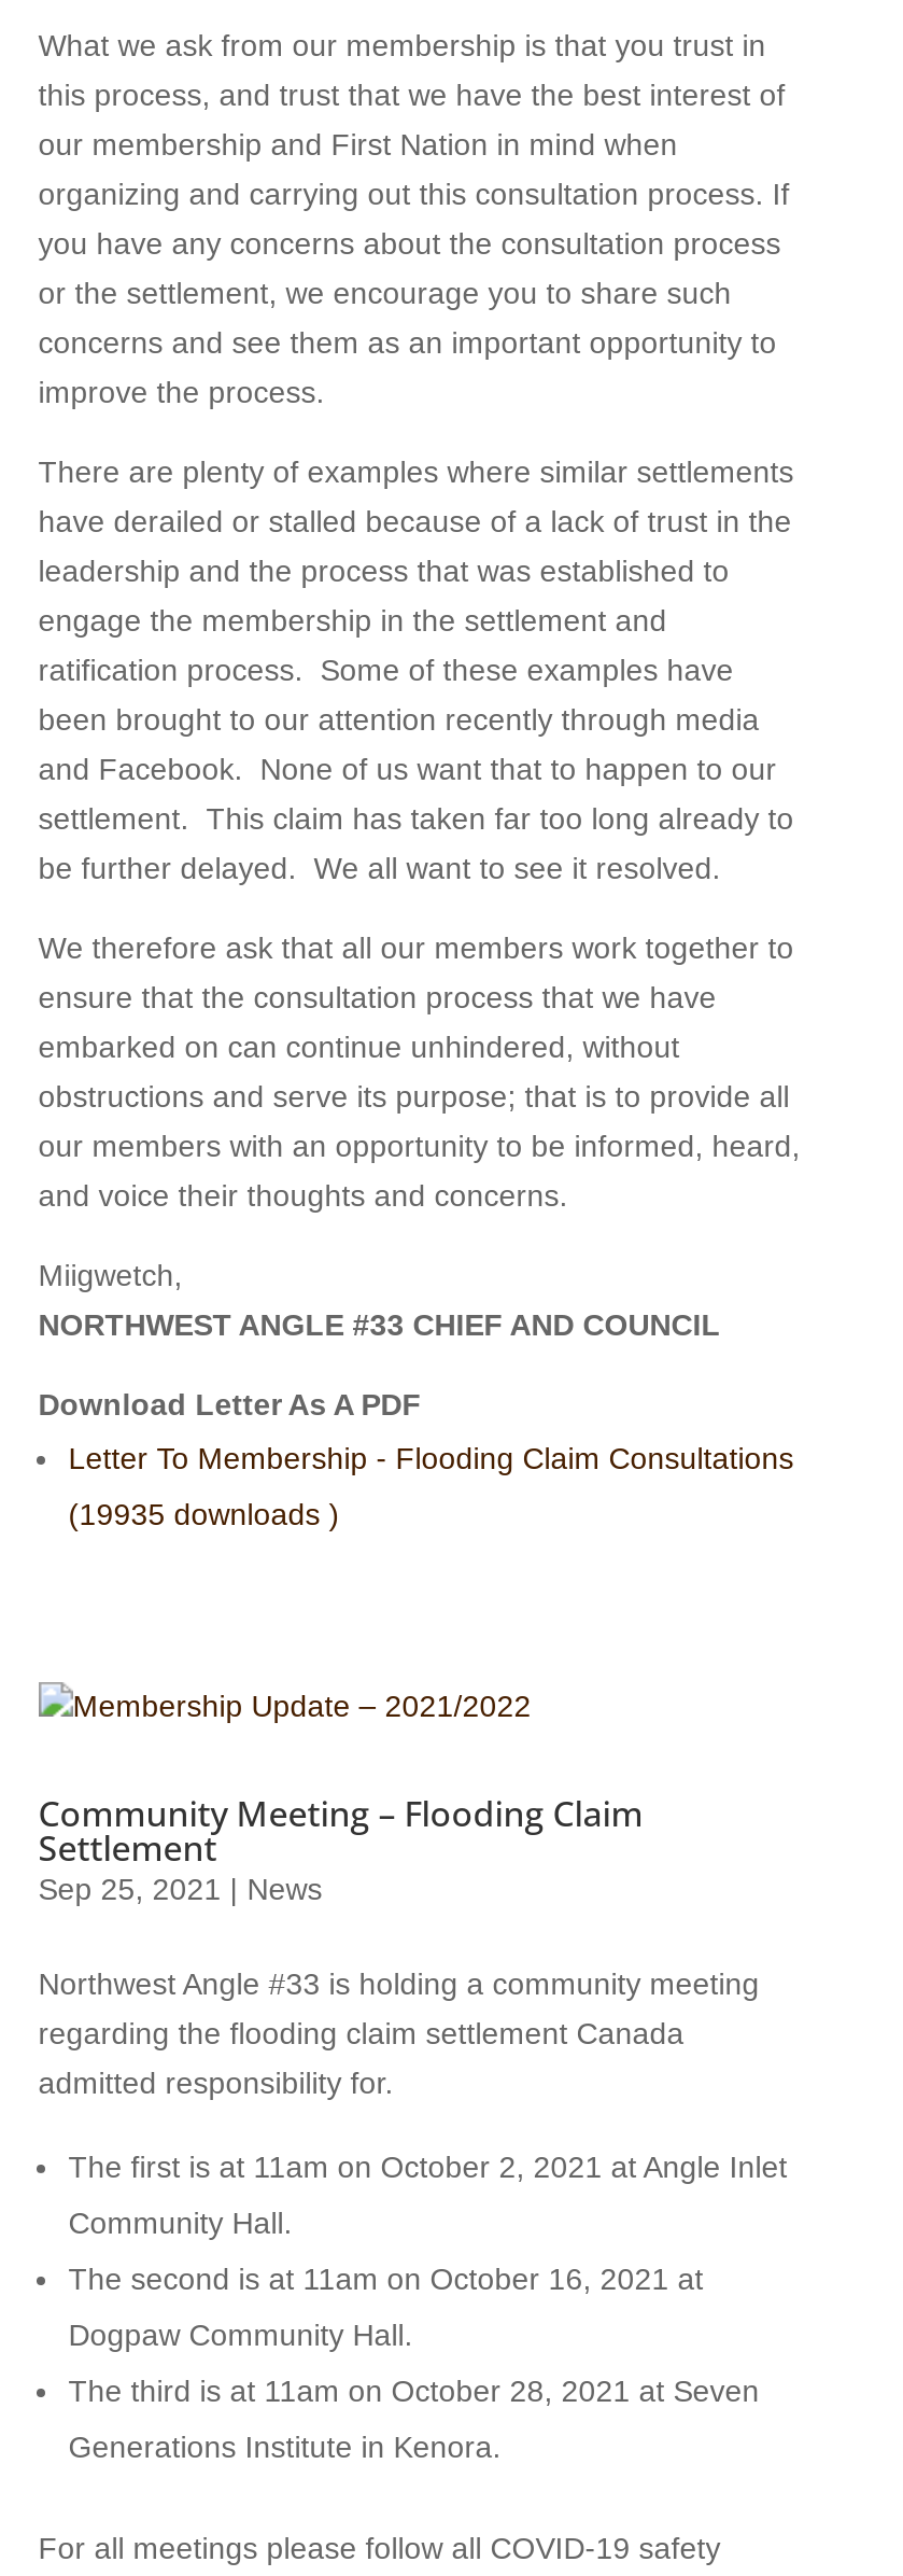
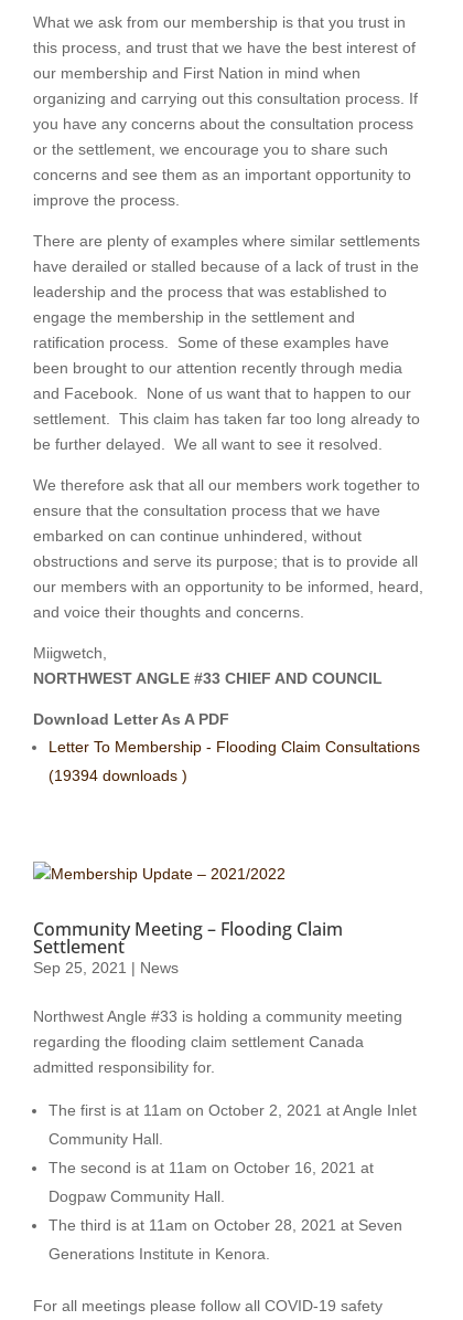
- (19935 downloads )
+ (19394 downloads )
